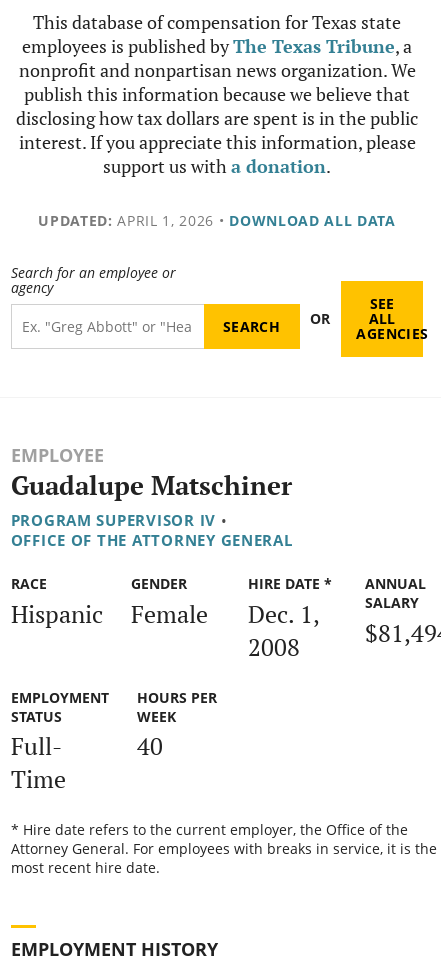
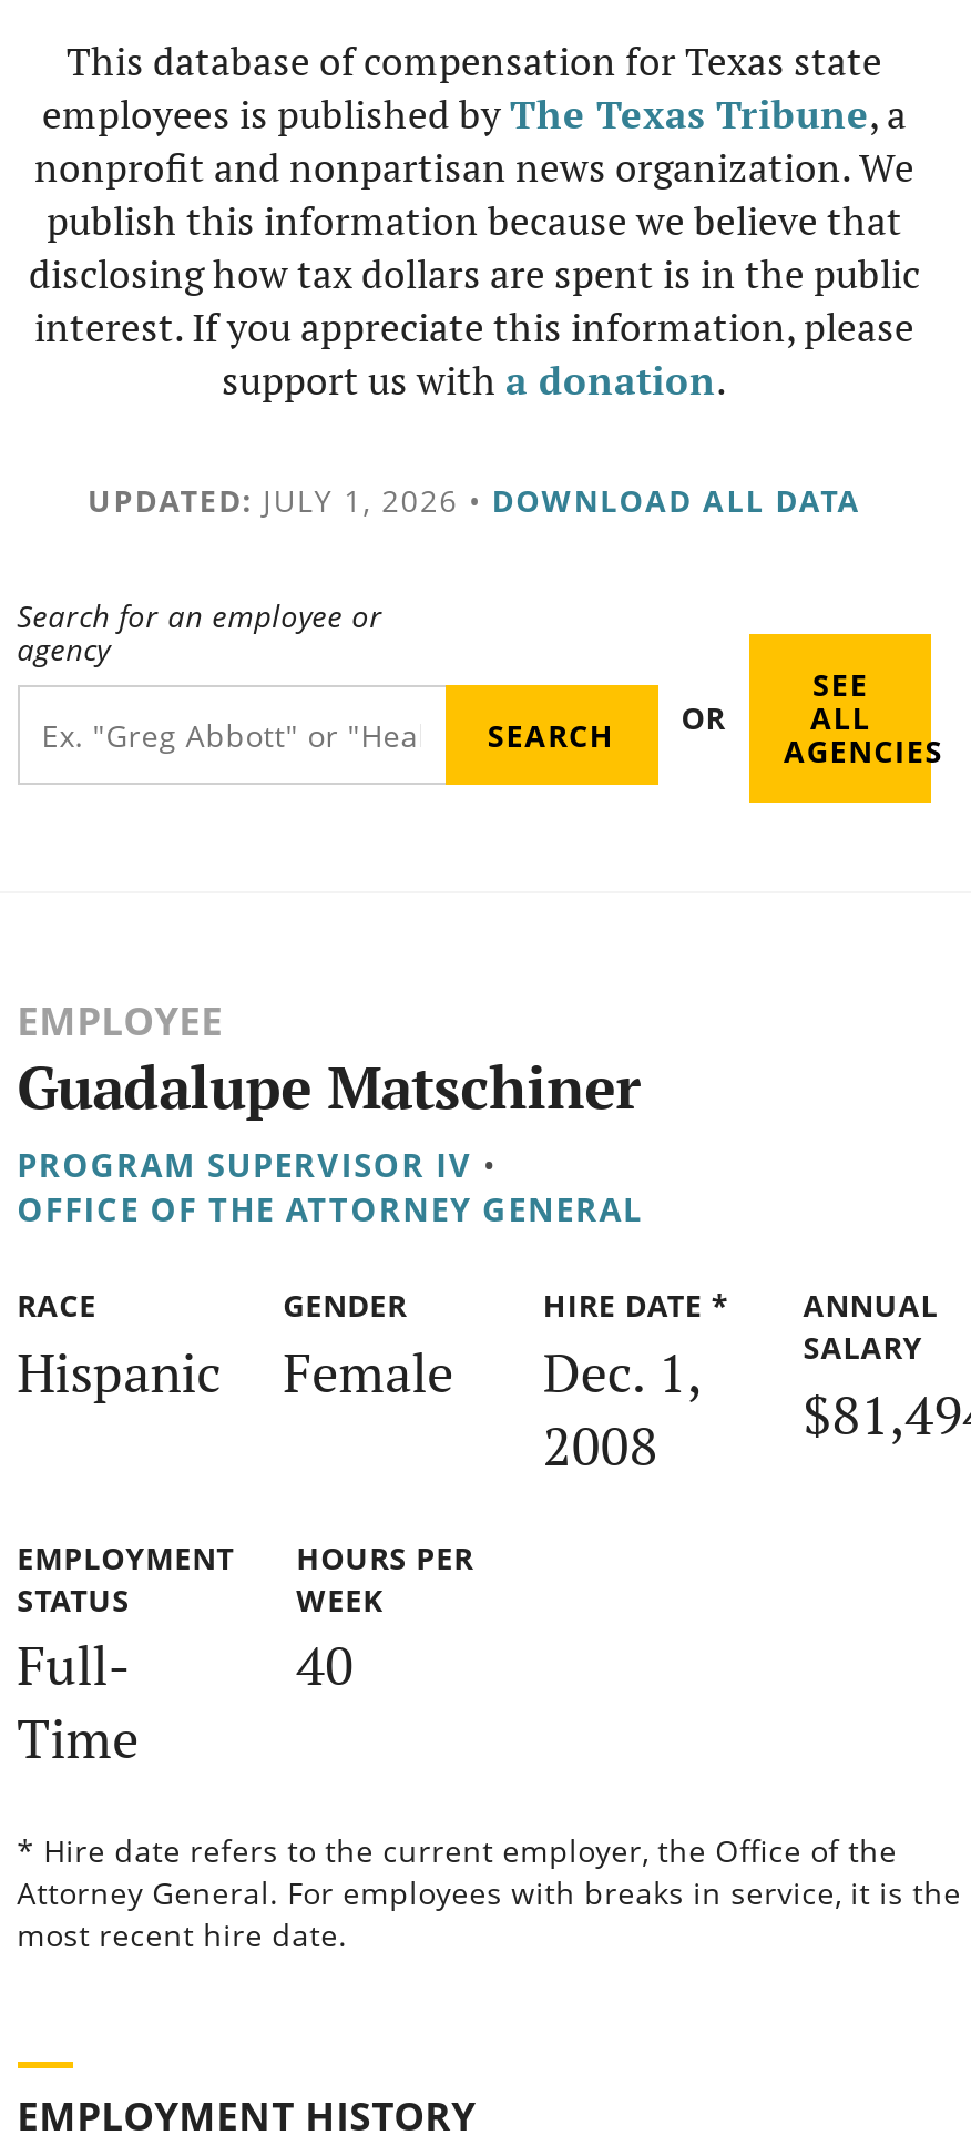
- UPDATED: APRIL 1, 2026 • DOWNLOAD ALL DATA
+ UPDATED: JULY 1, 2026 • DOWNLOAD ALL DATA
